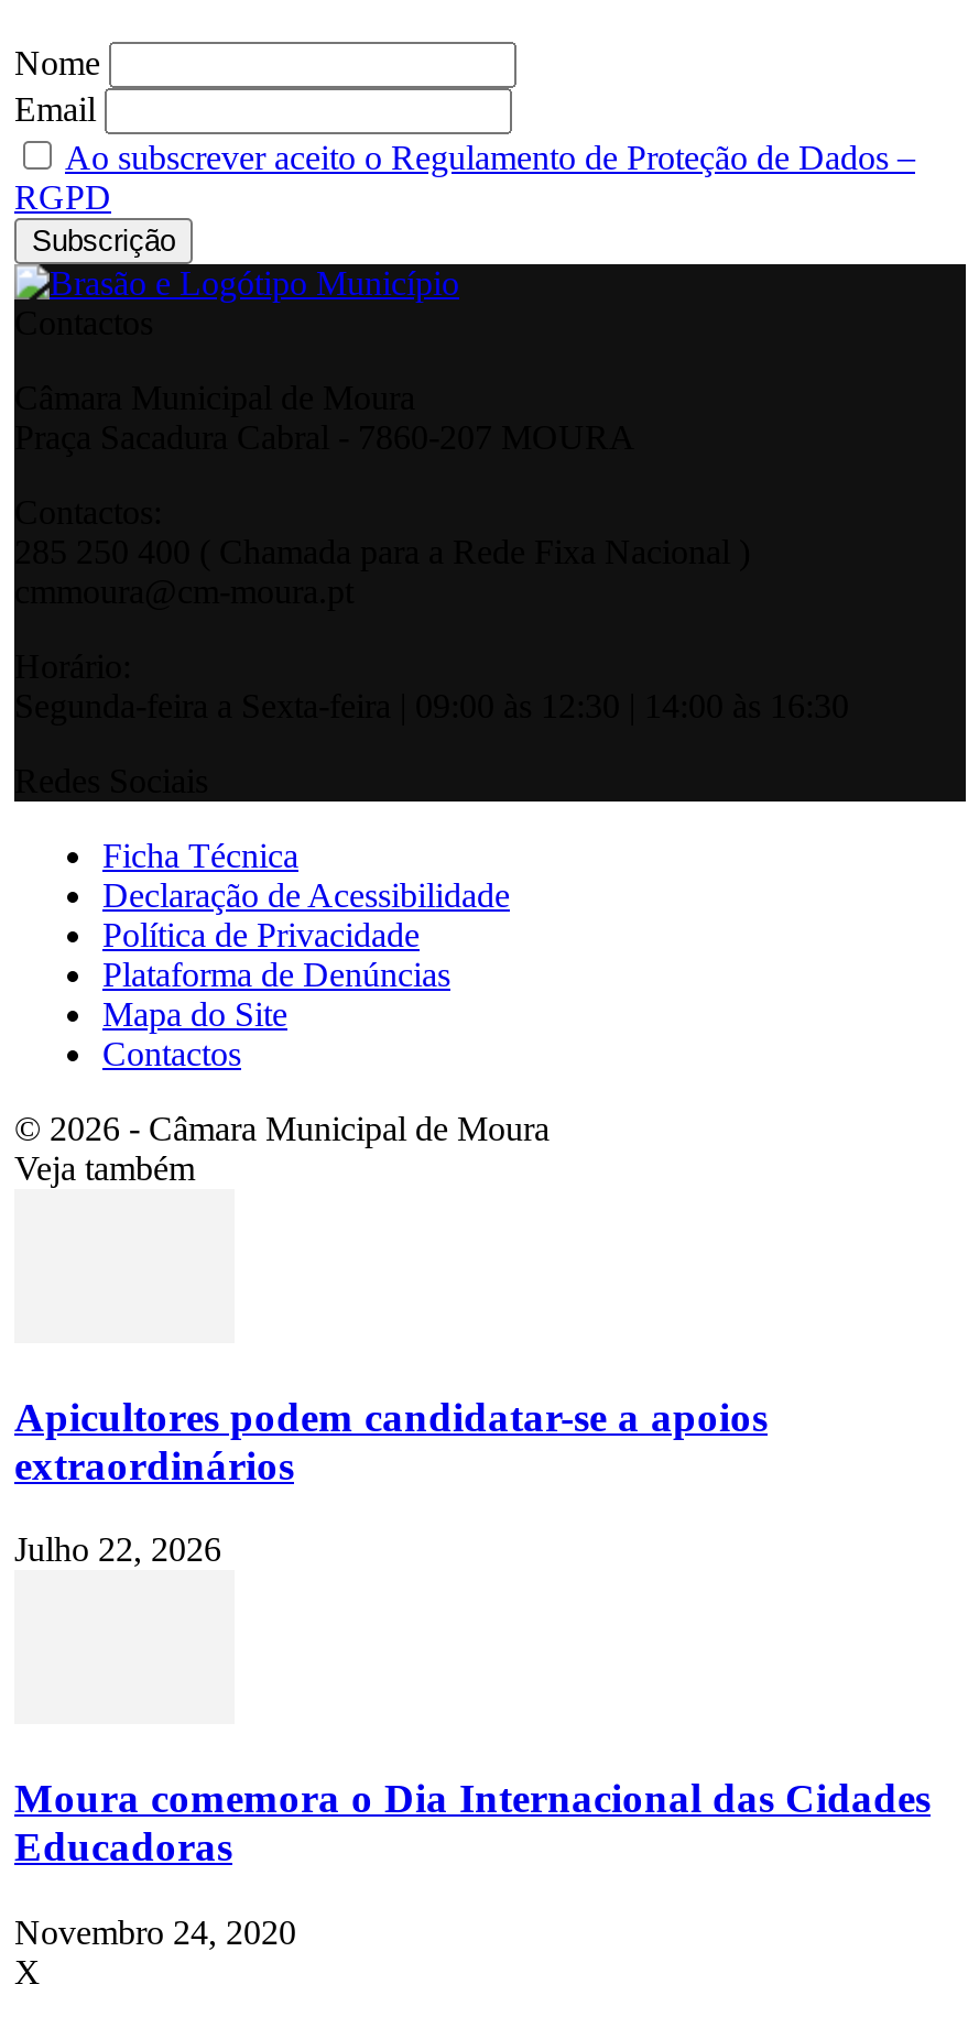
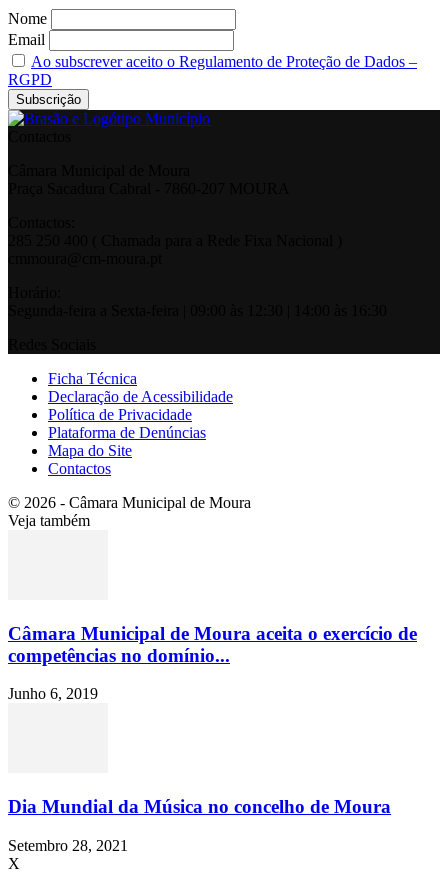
- Apicultores podem candidatar-se a apoios
- extraordinários
+ Câmara Municipal de Moura aceita o exercício de
+ competências no domínio...

- Julho 22, 2026
+ Junho 6, 2019

- Moura comemora o Dia Internacional das Cidades
- Educadoras
+ Dia Mundial da Música no concelho de Moura

- Novembro 24, 2020
+ Setembro 28, 2021
